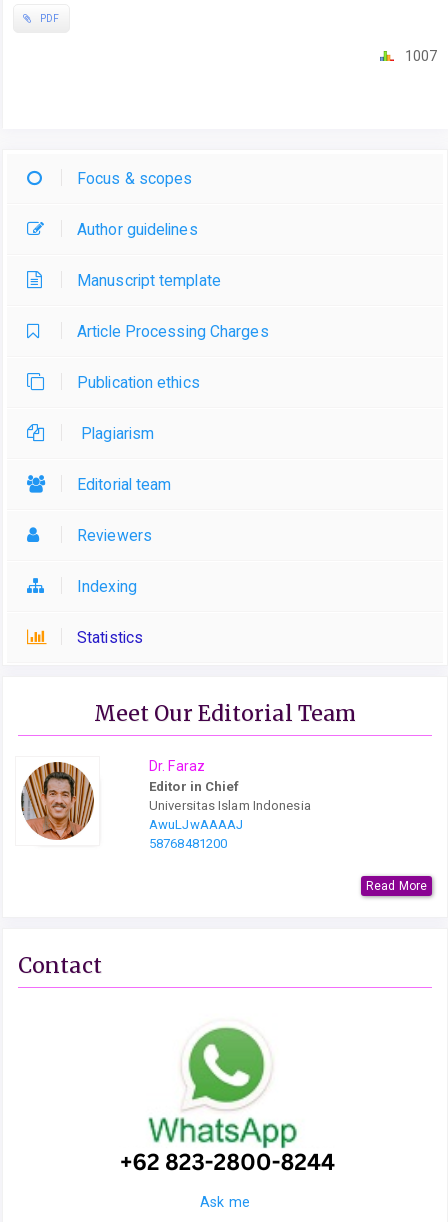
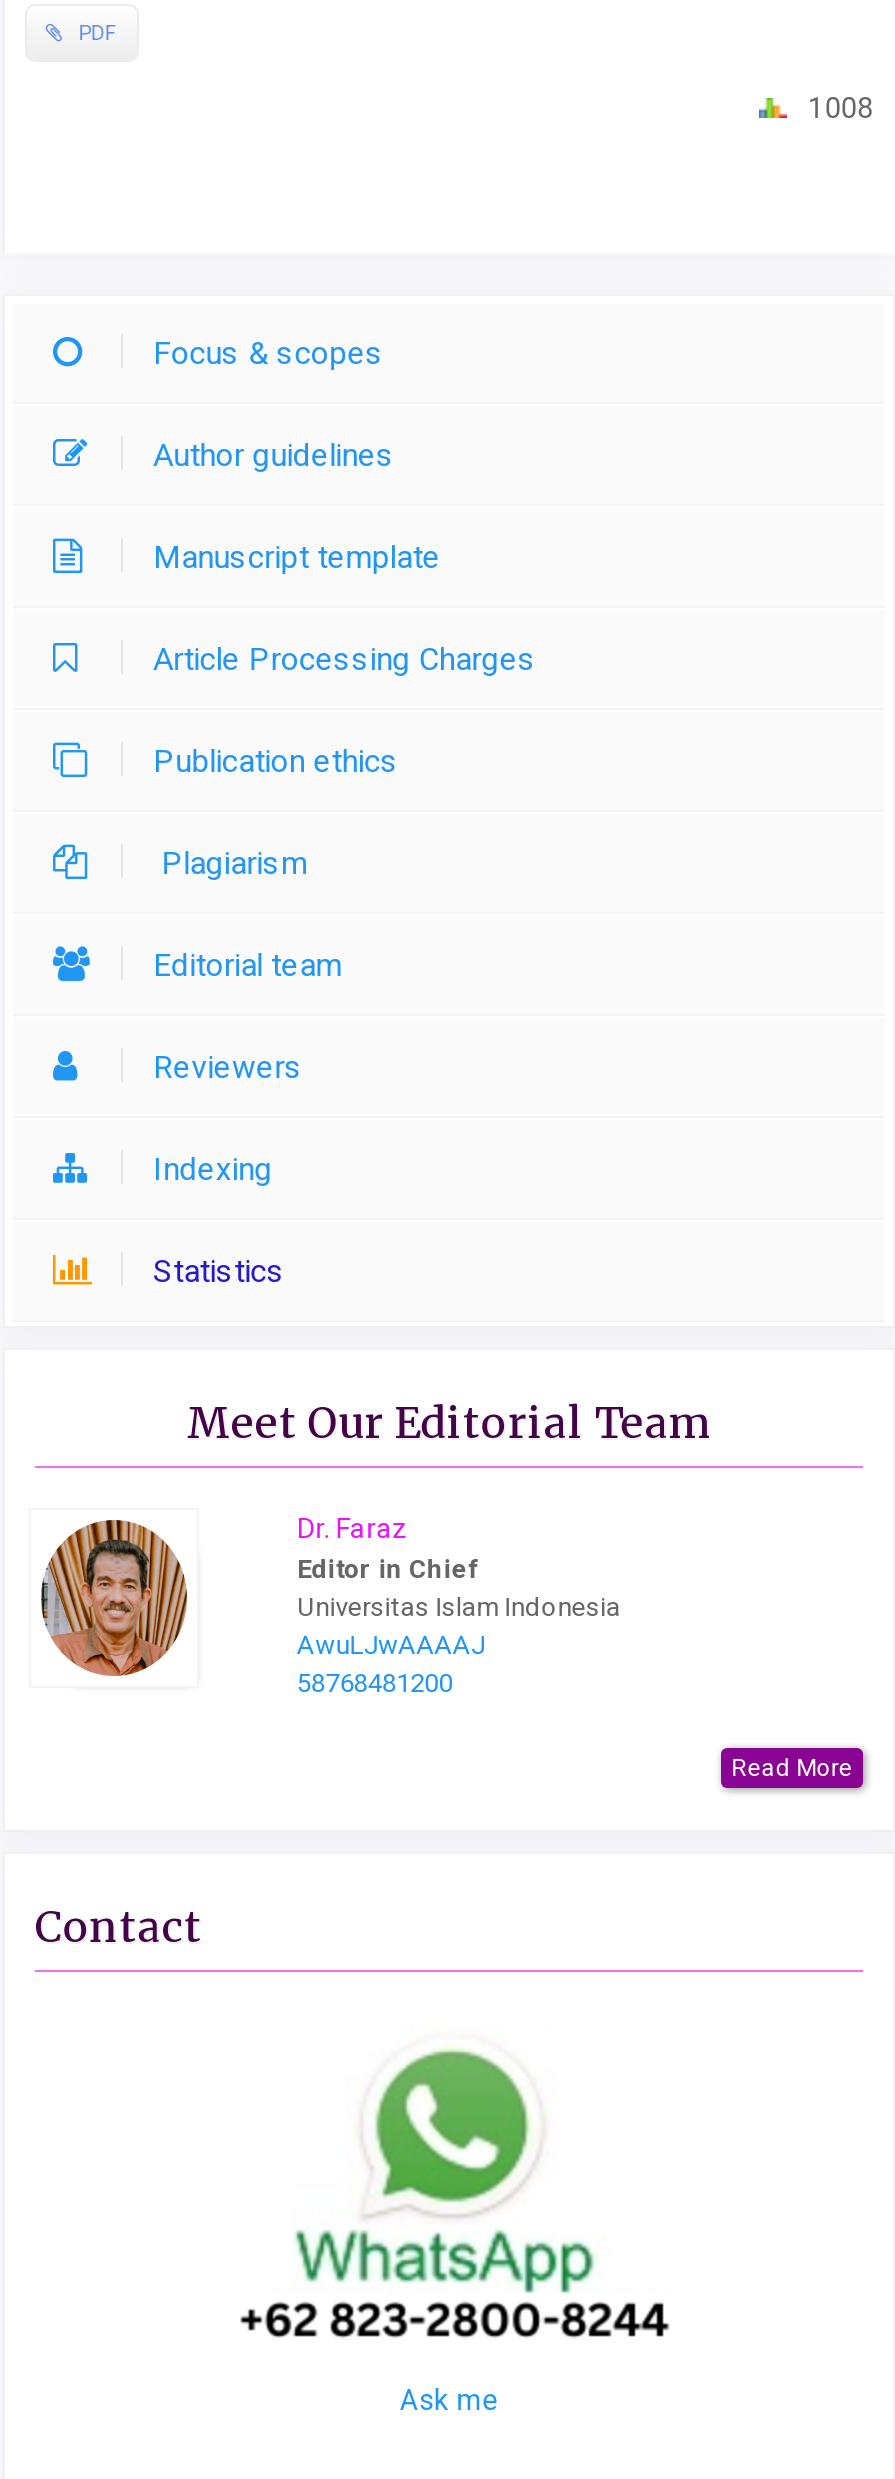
- 1007
+ 1008
